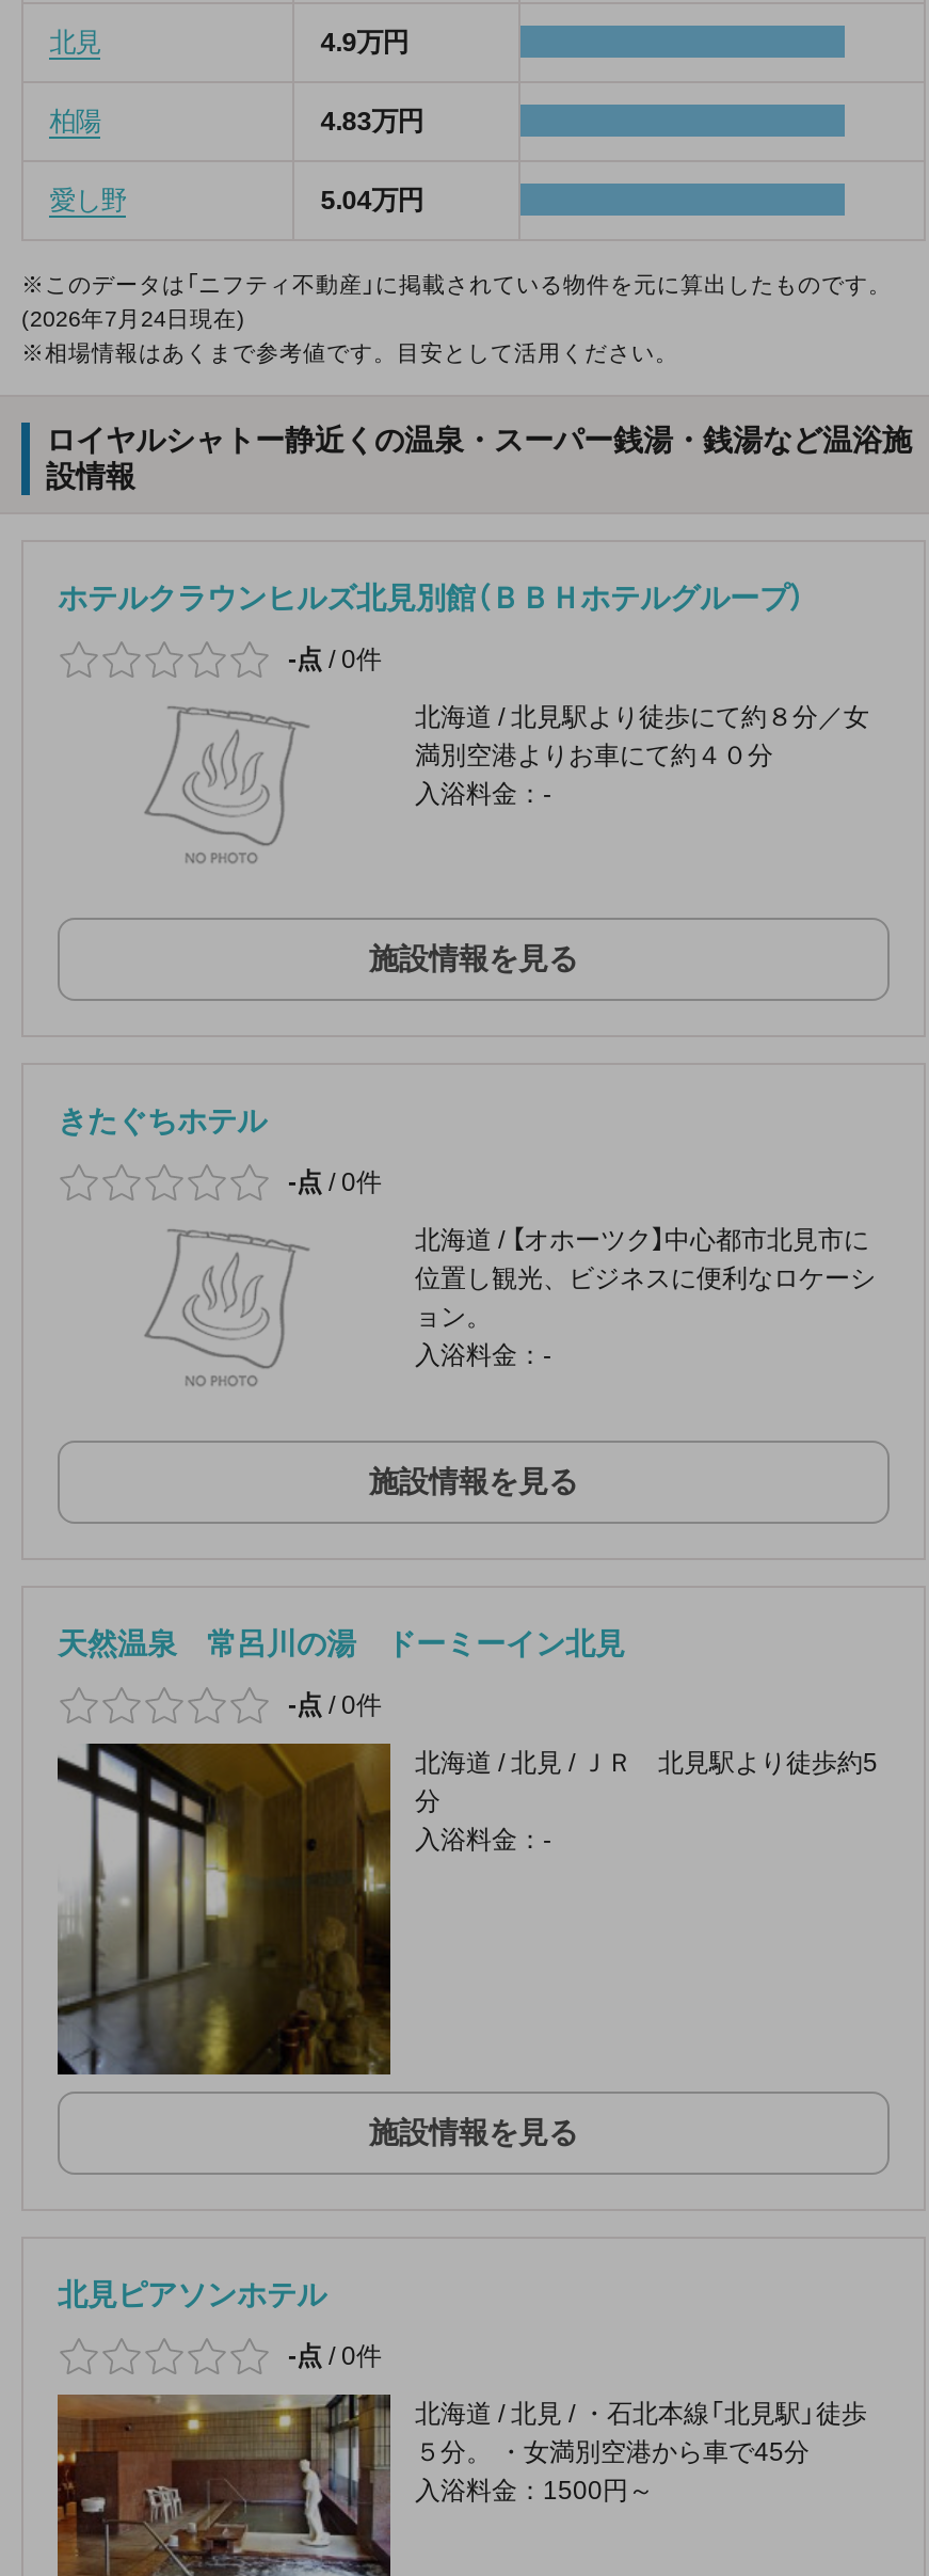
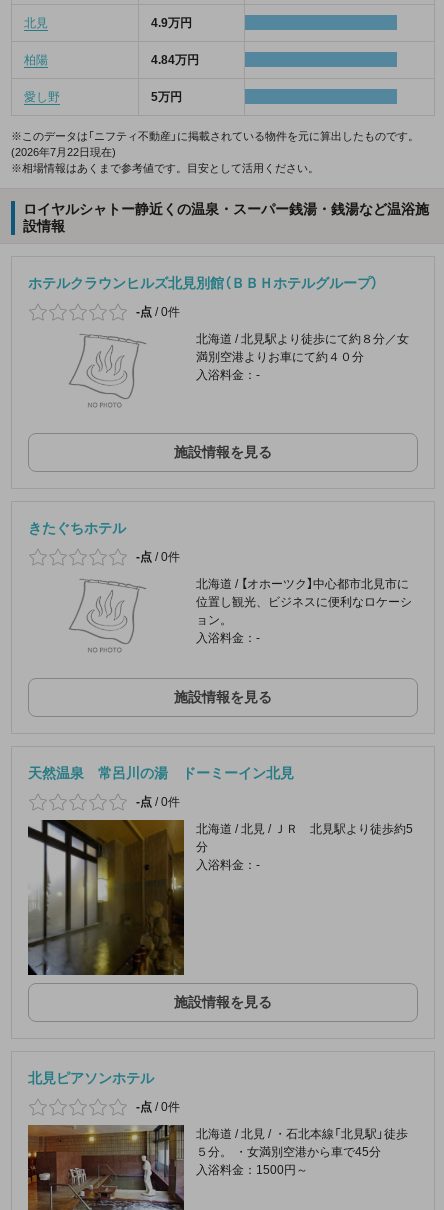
- 4.83万円
+ 4.84万円

- 5.04万円
+ 5万円

- (2026年7月24日現在)
+ (2026年7月22日現在)
